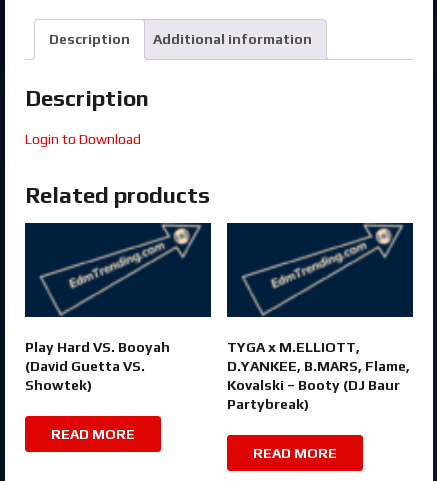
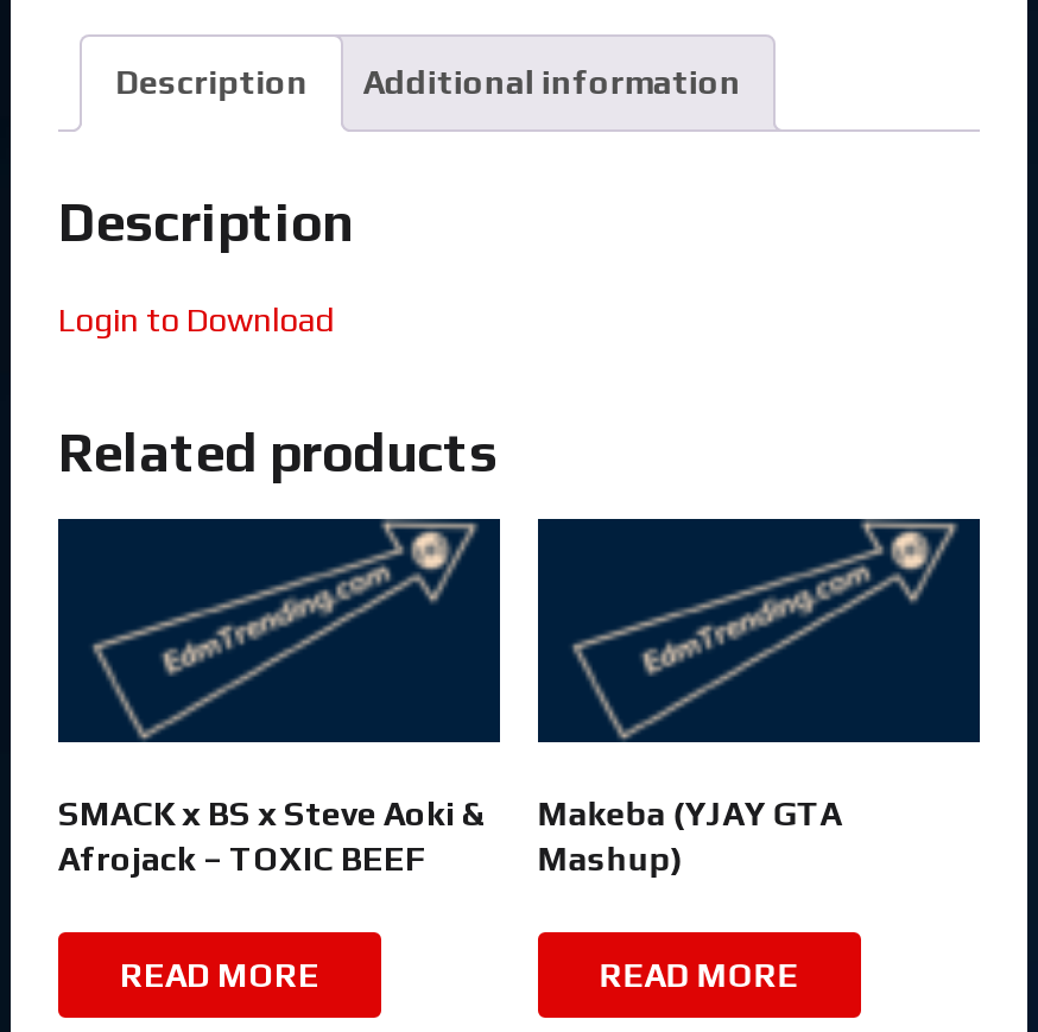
- Play Hard VS. Booyah
- (David Guetta VS.
- Showtek)
+ SMACK x BS x Steve Aoki &
+ Afrojack – TOXIC BEEF

- TYGA x M.ELLIOTT,
- D.YANKEE, B.MARS, Flame,
- Kovalski – Booty (DJ Baur
- Partybreak)
+ Makeba (YJAY GTA
+ Mashup)
